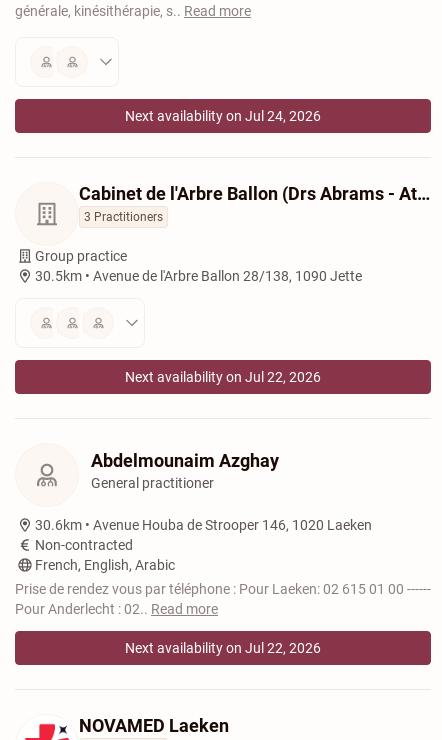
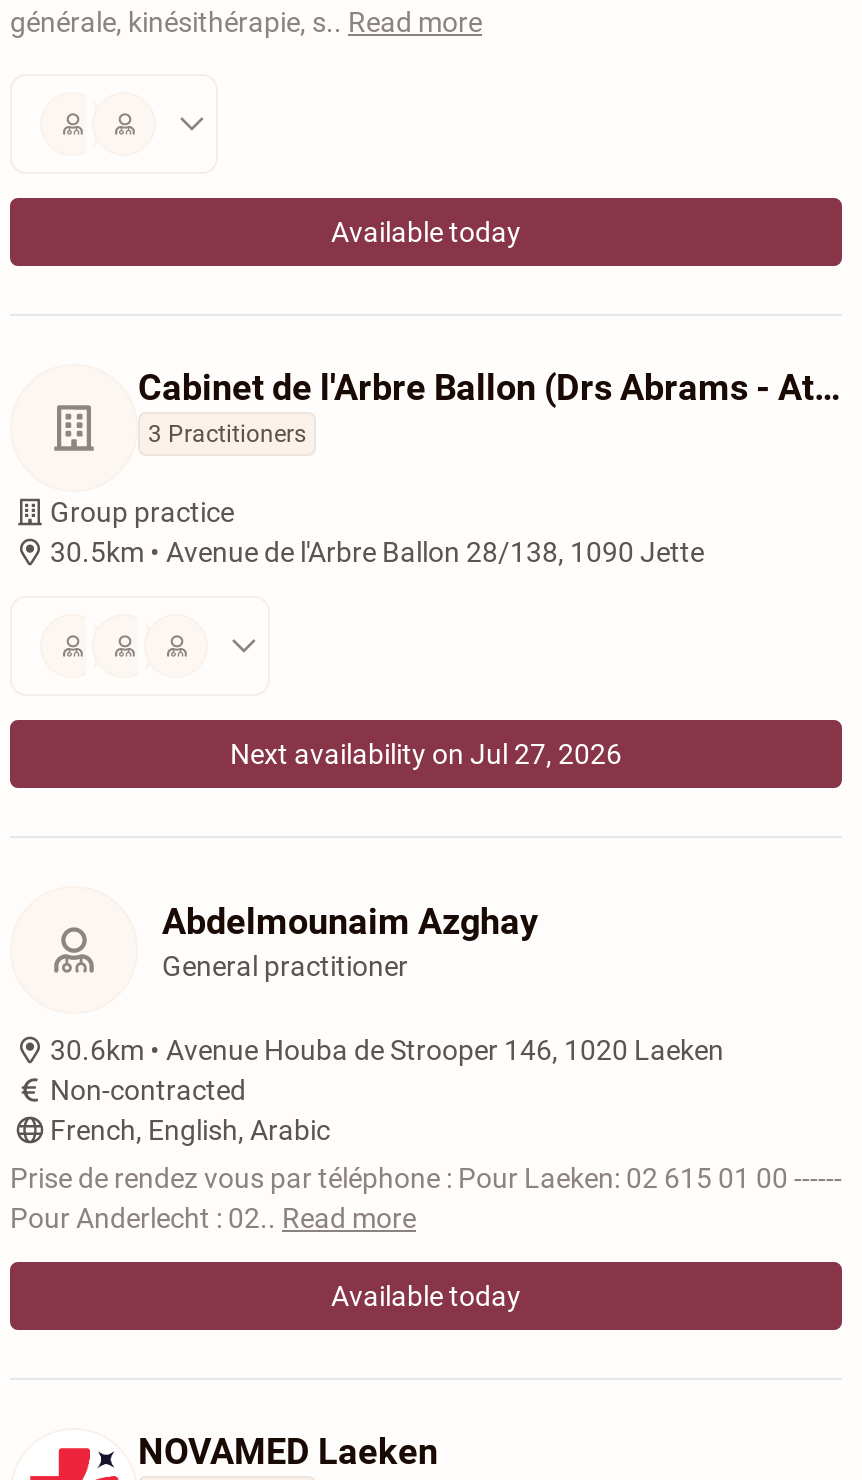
- Next availability on Jul 24, 2026
+ Available today

- Next availability on Jul 22, 2026
+ Next availability on Jul 27, 2026

- Next availability on Jul 22, 2026
+ Available today
